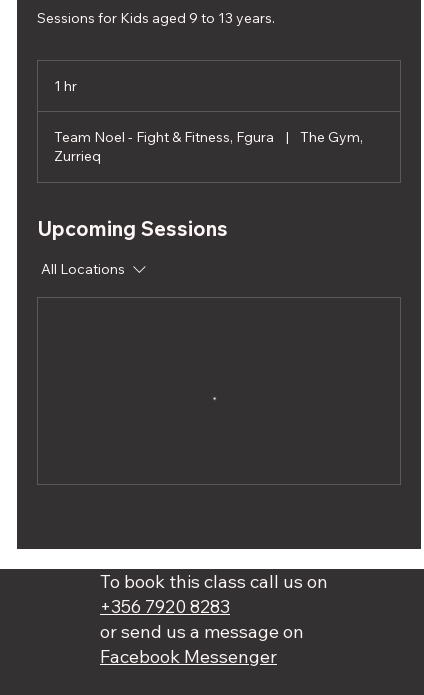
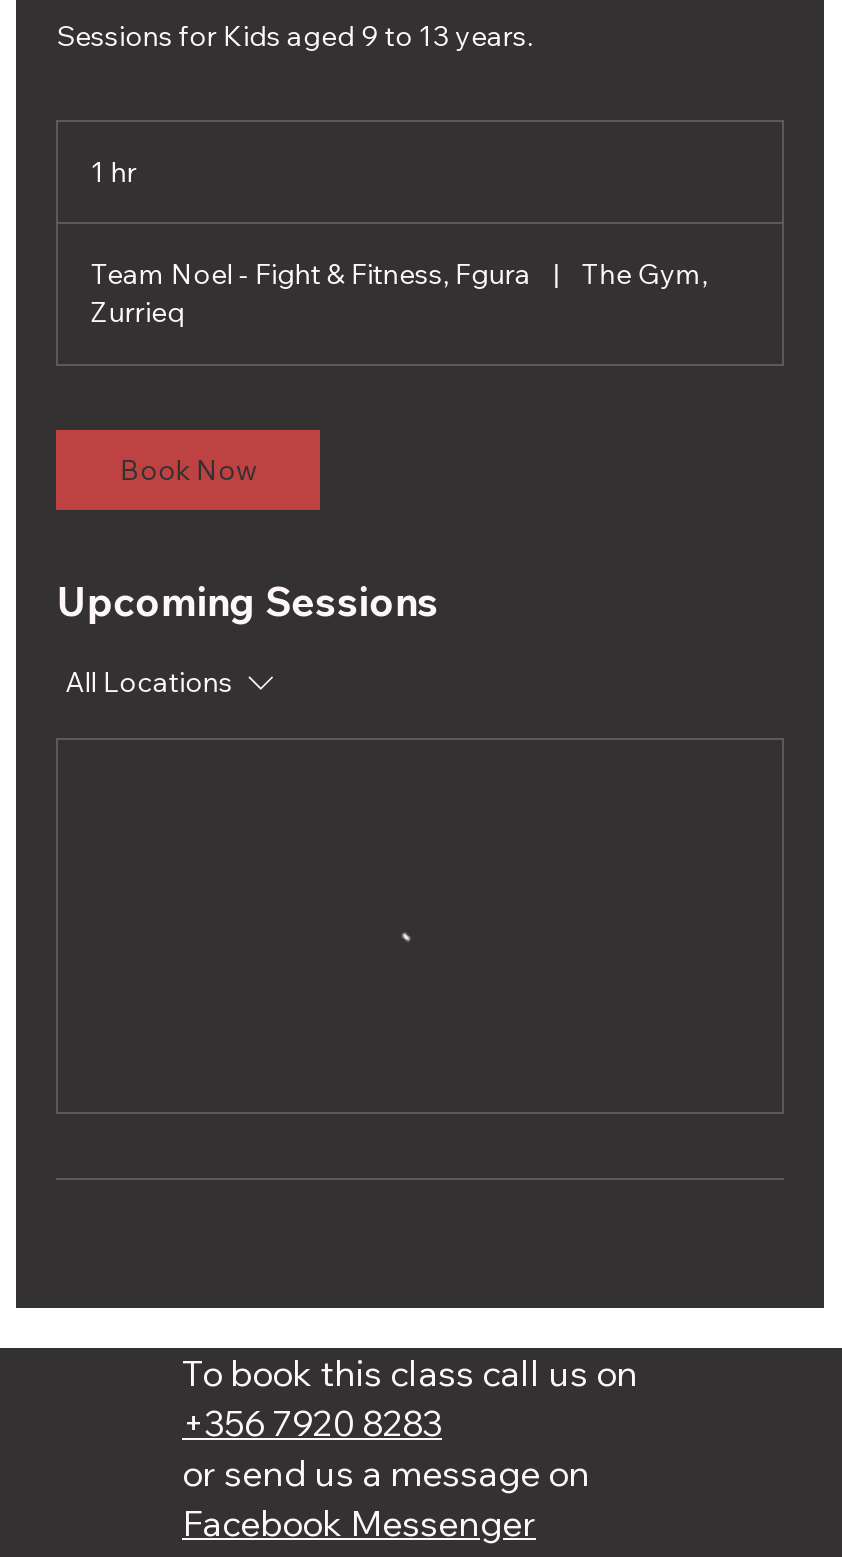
+ Book Now
